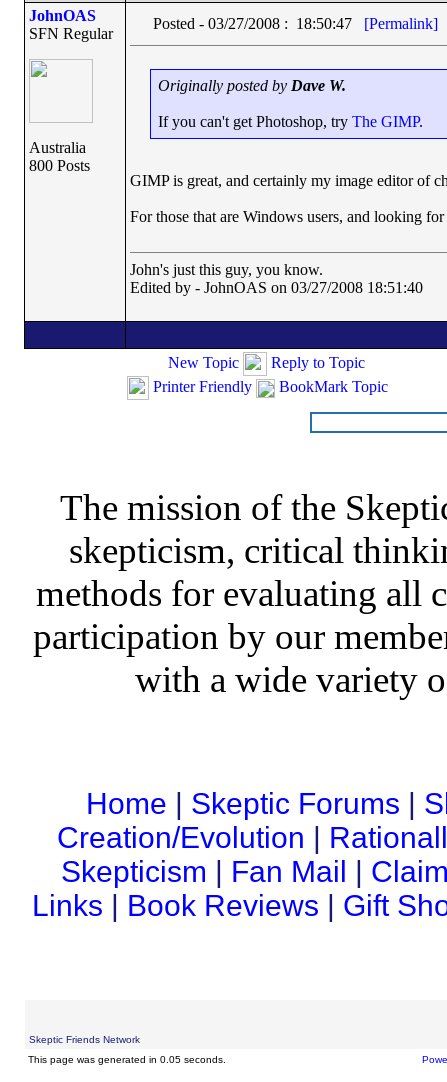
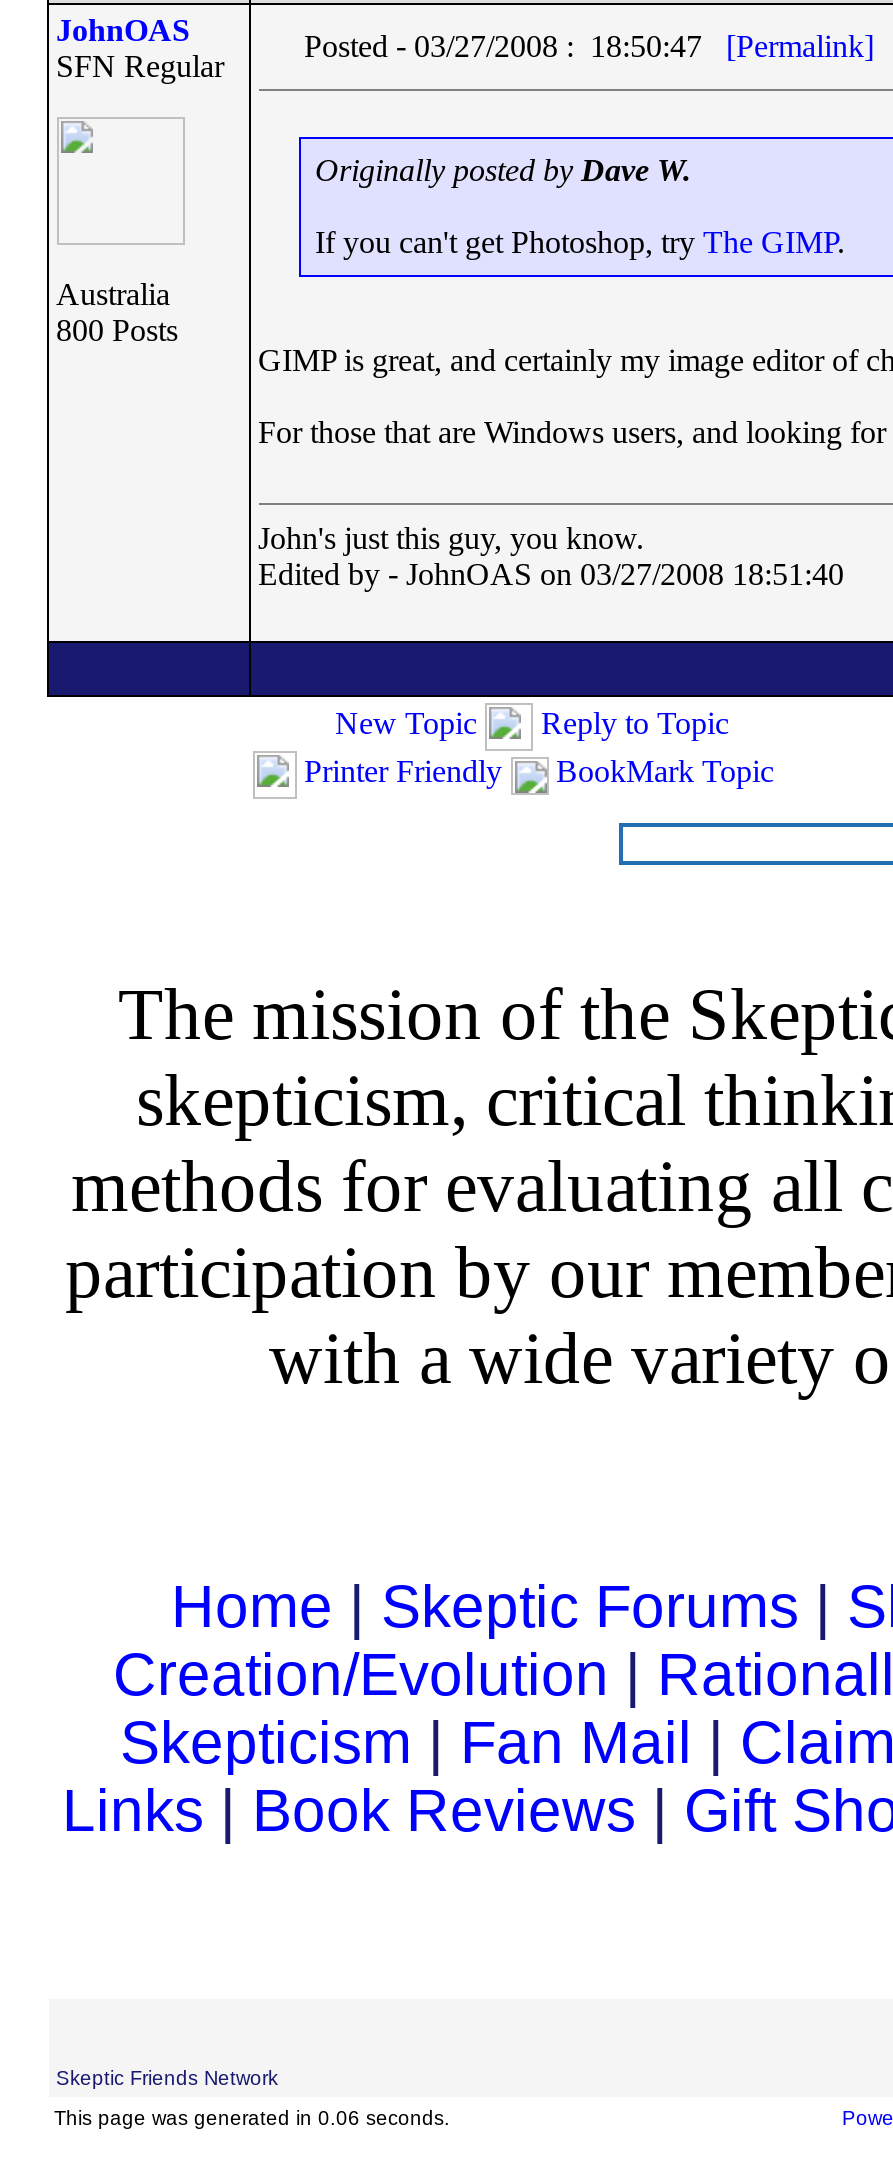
- This page was generated in 0.05 seconds.
+ This page was generated in 0.06 seconds.
